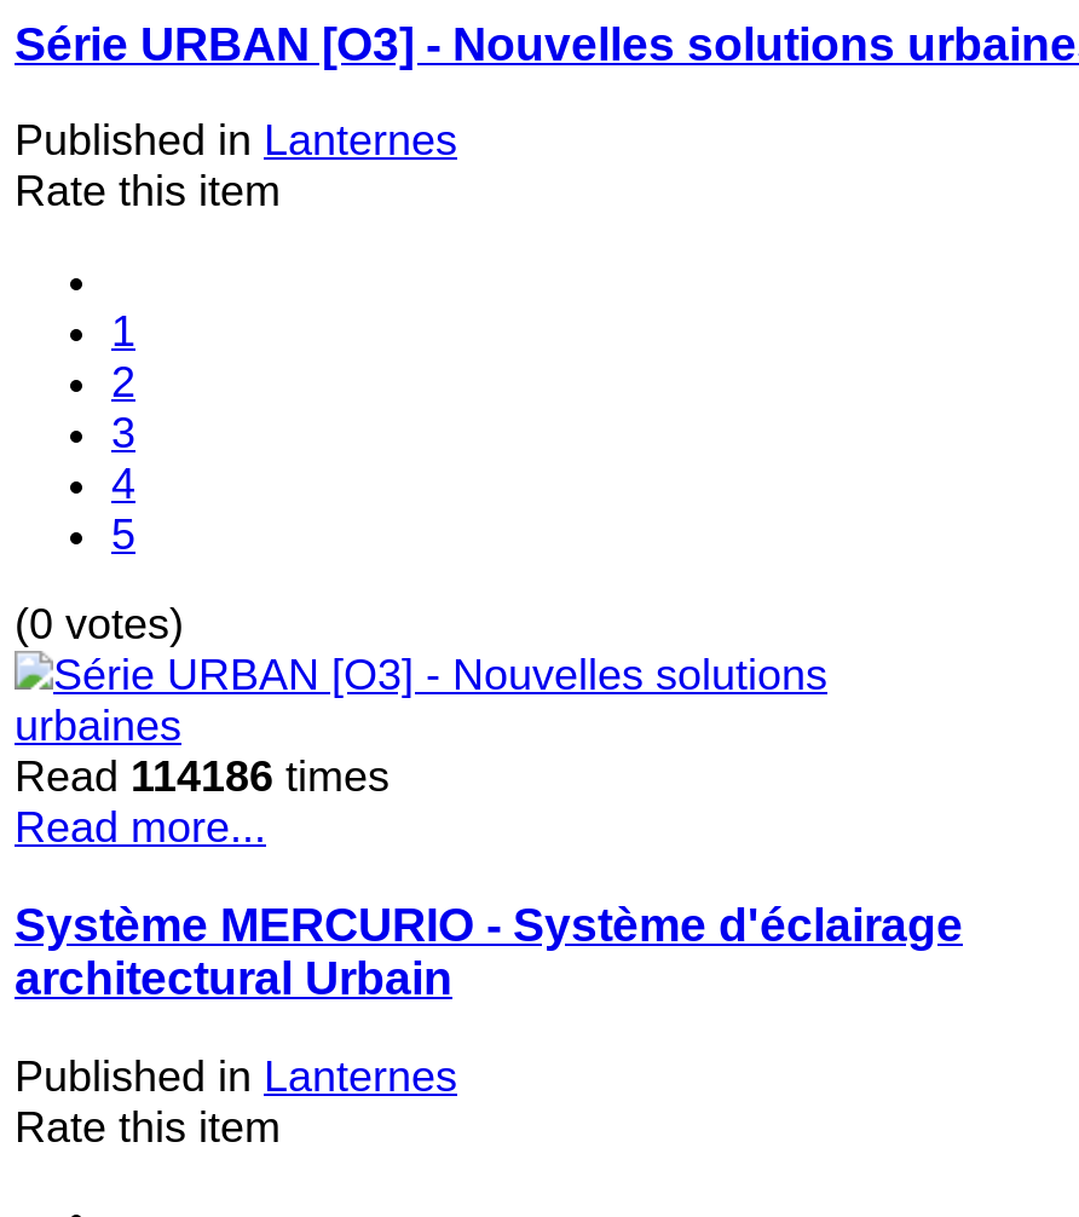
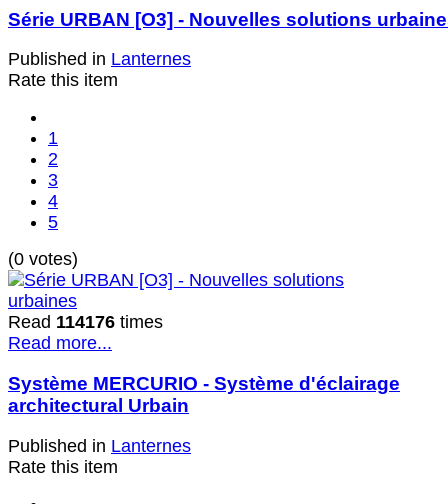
- Read 114186 times
+ Read 114176 times
